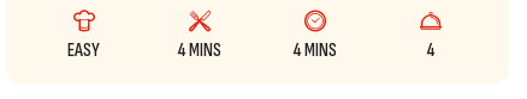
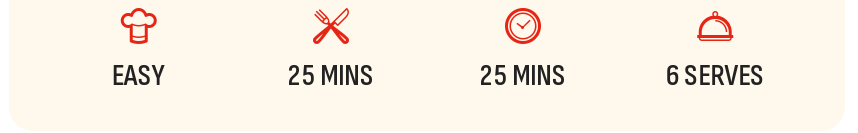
- 4 MINS
- 4 MINS
- 4
+ 25 MINS
+ 25 MINS
+ 6 SERVES
